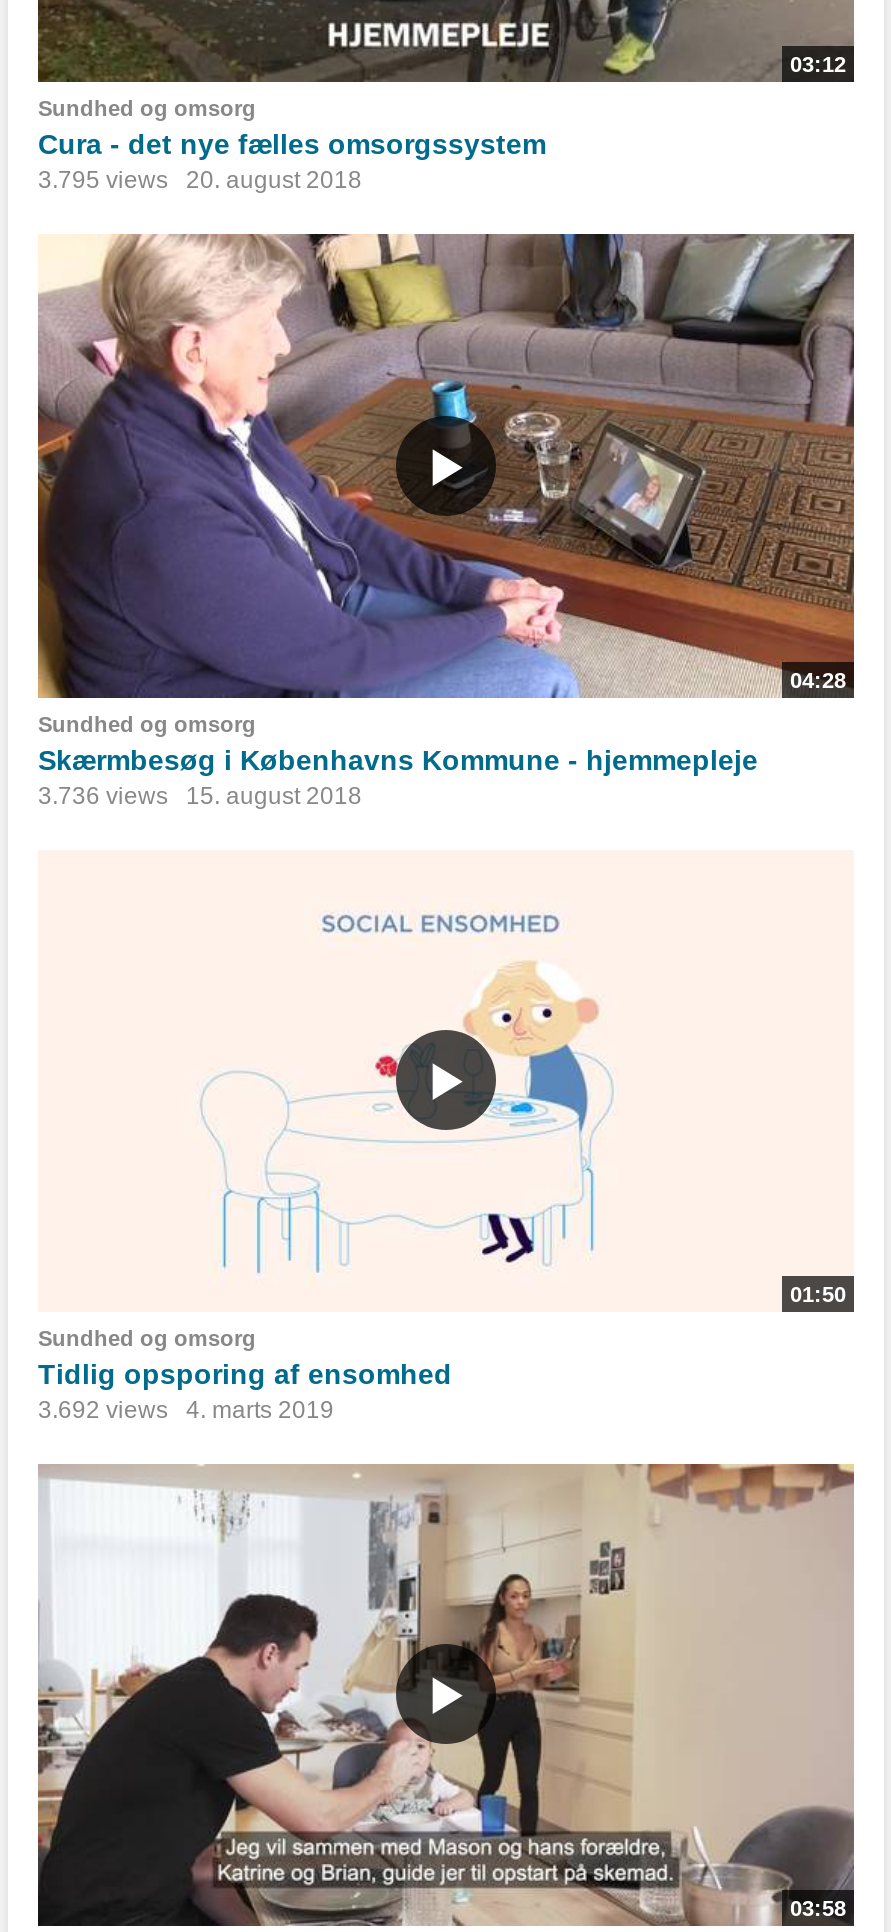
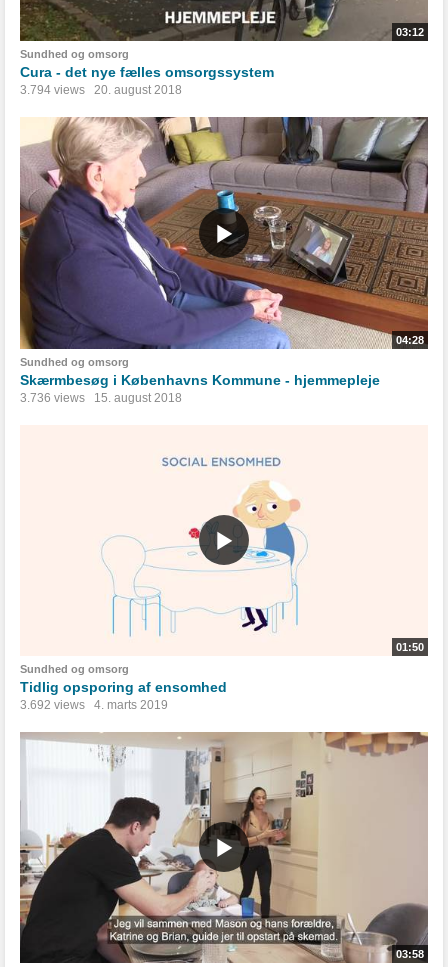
- 3.795 views 20. august 2018
+ 3.794 views 20. august 2018
